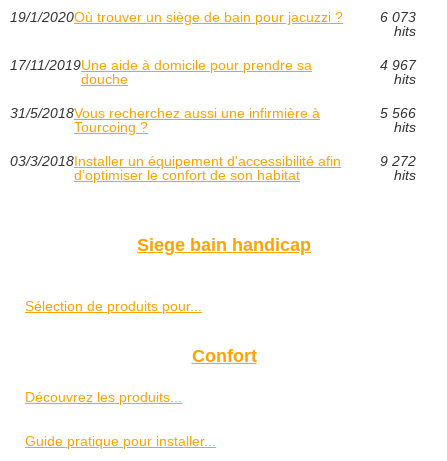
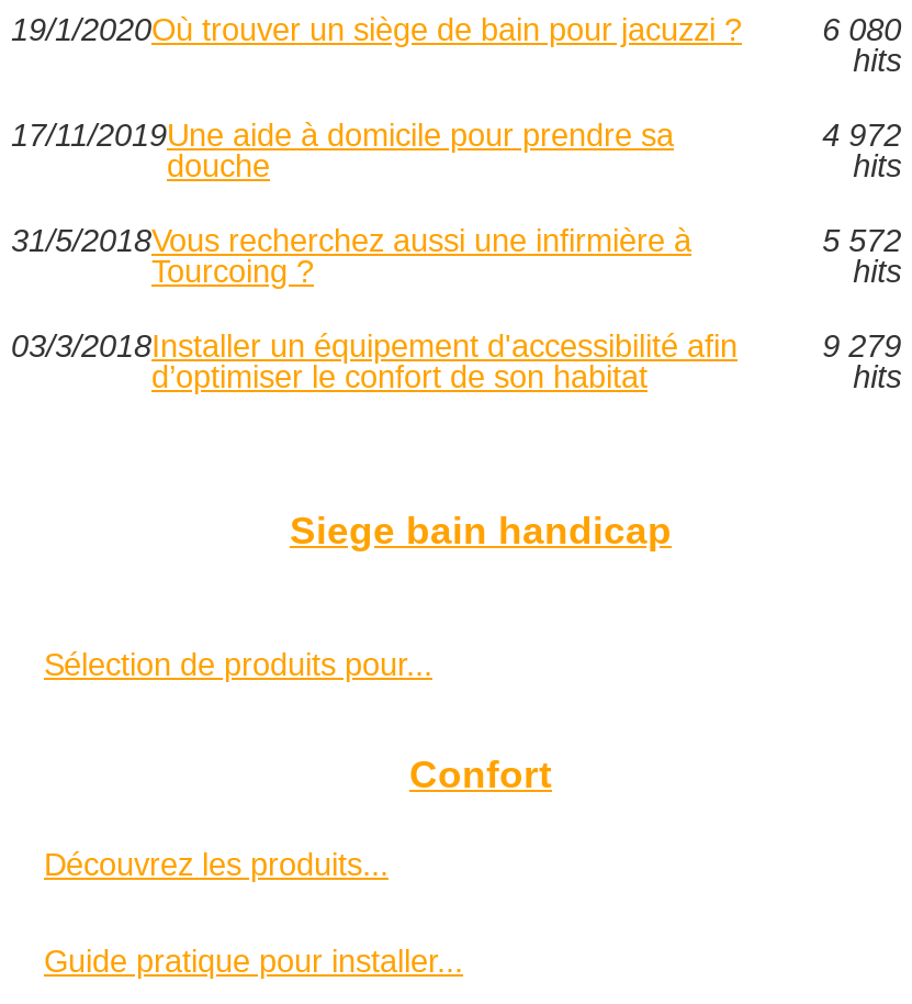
- 6 073
+ 6 080

- 4 967
+ 4 972

- 5 566
+ 5 572

- 9 272
+ 9 279
